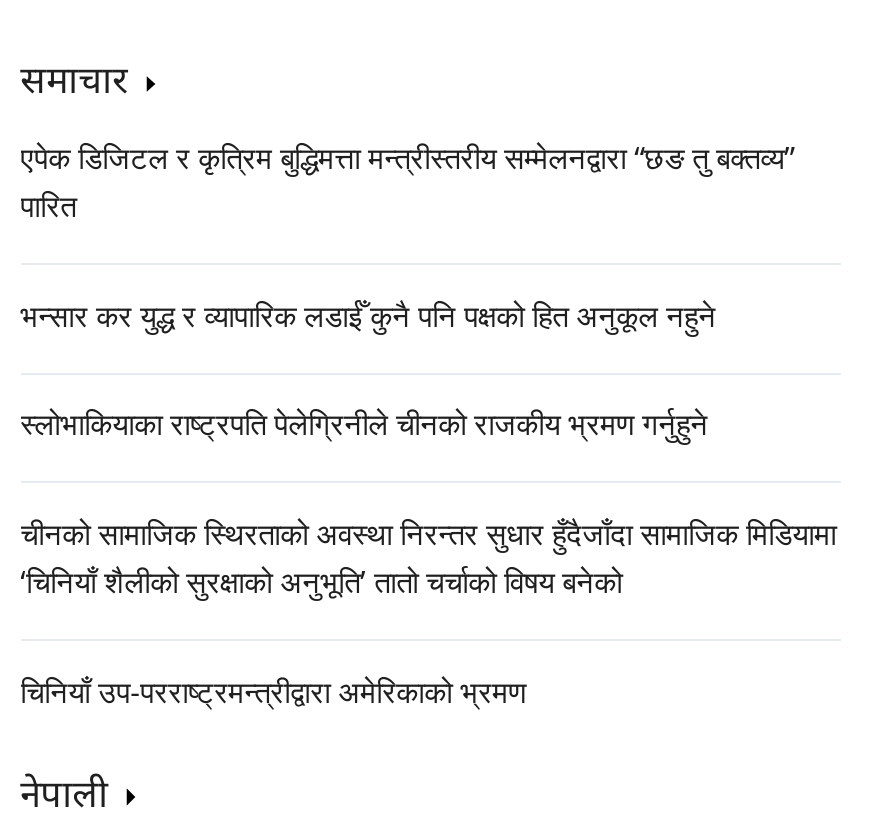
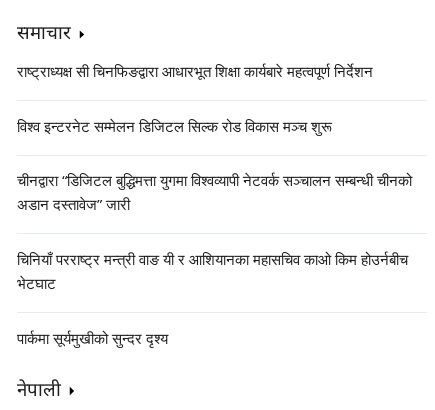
- एपेक डिजिटल र कृत्रिम बुद्धिमत्ता मन्त्रीस्तरीय सम्मेलनद्वारा “छङ तु बक्तव्य”
- पारित
+ राष्ट्राध्यक्ष सी चिनफिङद्वारा आधारभूत शिक्षा कार्यबारे महत्वपूर्ण निर्देशन

- भन्सार कर युद्ध र व्यापारिक लडाईँ कुनै पनि पक्षको हित अनुकूल नहुने
+ विश्व इन्टरनेट सम्मेलन डिजिटल सिल्क रोड विकास मञ्च शुरू

- स्लोभाकियाका राष्ट्रपति पेलेग्रिनीले चीनको राजकीय भ्रमण गर्नुहुने
+ चीनद्वारा “डिजिटल बुद्धिमत्ता युगमा विश्वव्यापी नेटवर्क सञ्चालन सम्बन्धी चीनको
+ अडान दस्तावेज” जारी

- चीनको सामाजिक स्थिरताको अवस्था निरन्तर सुधार हुँदैजाँदा सामाजिक मिडियामा
- ‘चिनियाँ शैलीको सुरक्षाको अनुभूति’ तातो चर्चाको विषय बनेको
+ चिनियाँ परराष्ट्र मन्त्री वाङ यी र आशियानका महासचिव काओ किम होउर्नबीच
+ भेटघाट

- चिनियाँ उप-परराष्ट्रमन्त्रीद्वारा अमेरिकाको भ्रमण
+ पार्कमा सूर्यमुखीको सुन्दर दृश्य
